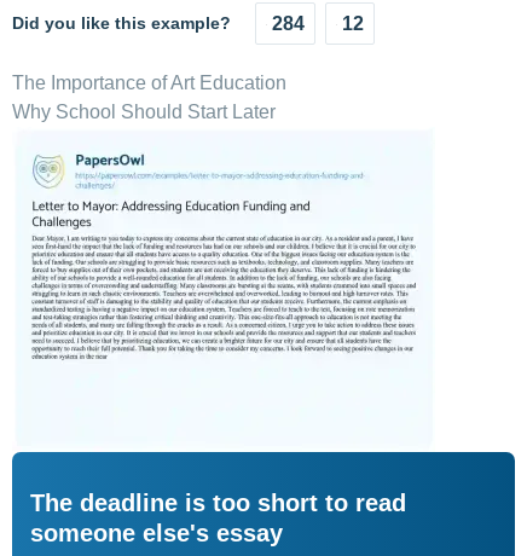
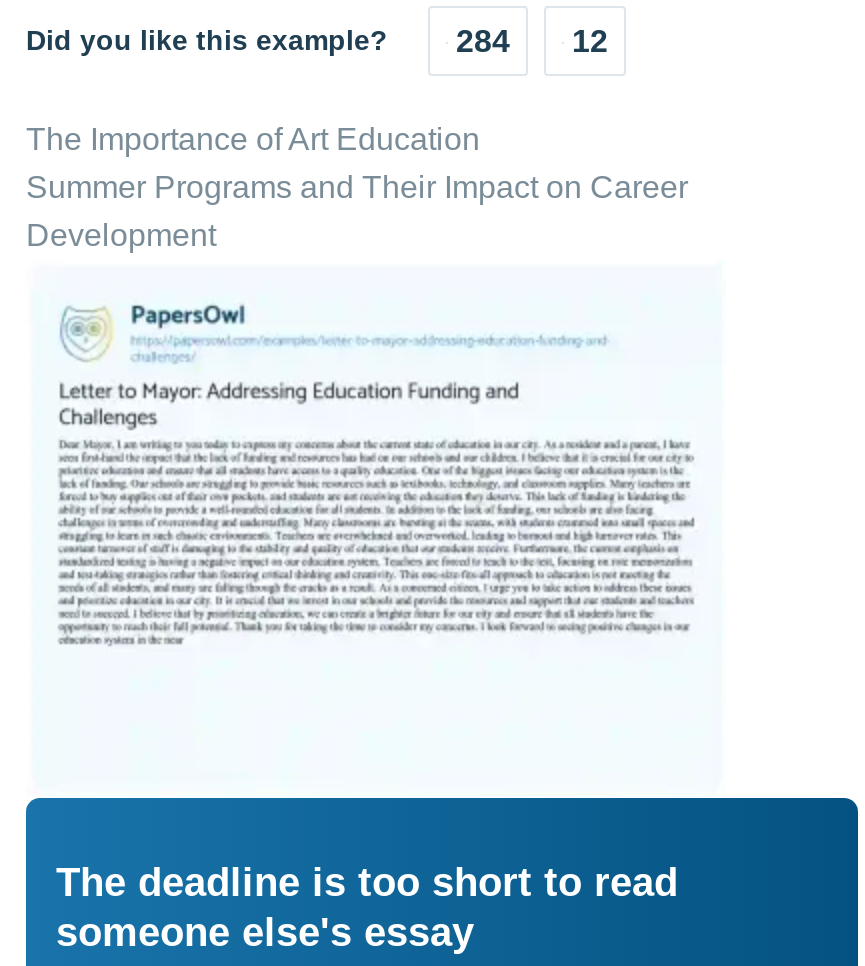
- Why School Should Start Later
+ Summer Programs and Their Impact on Career
+ Development
